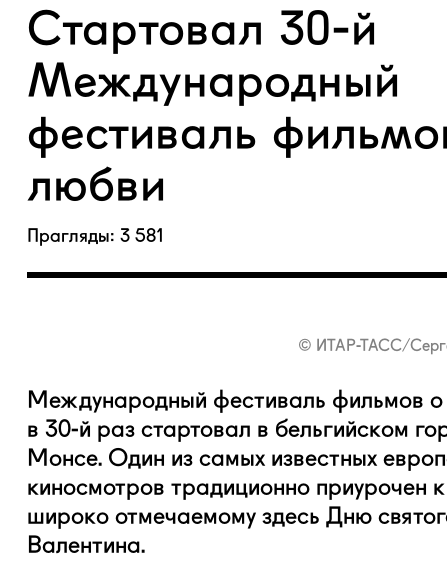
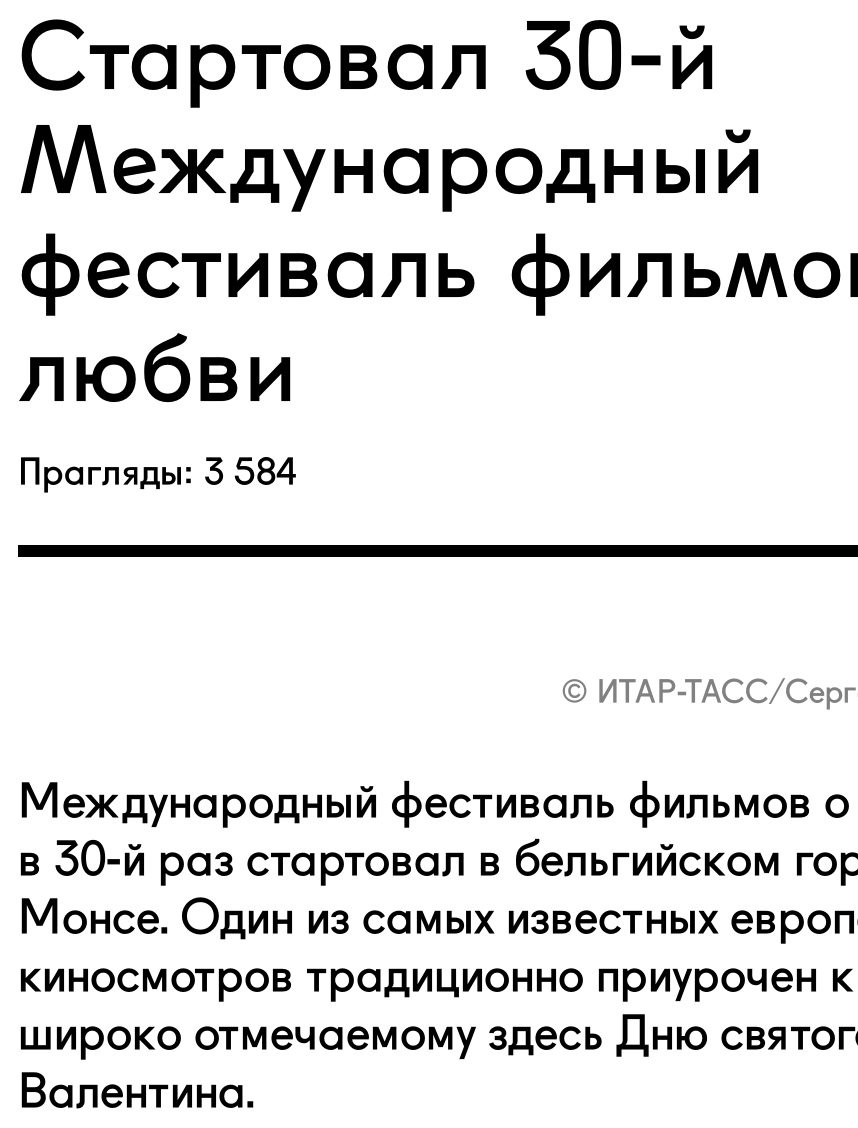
- Прагляды: 3 581
+ Прагляды: 3 584
